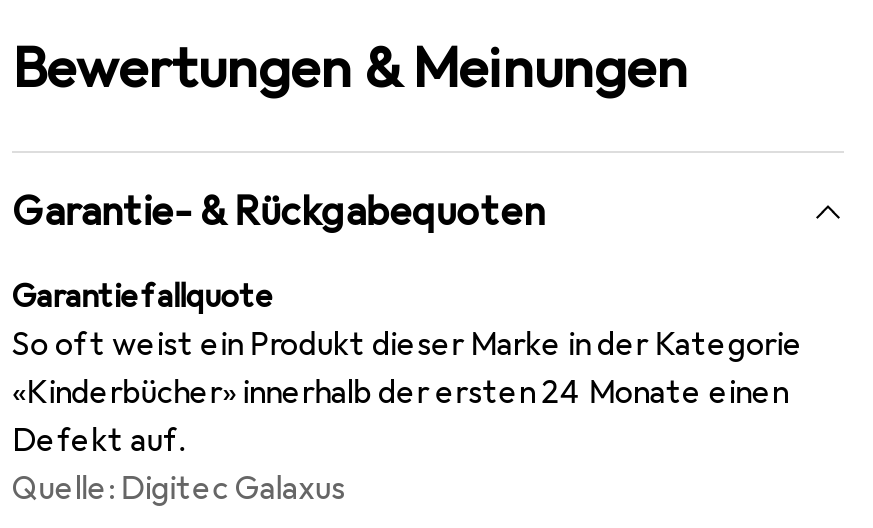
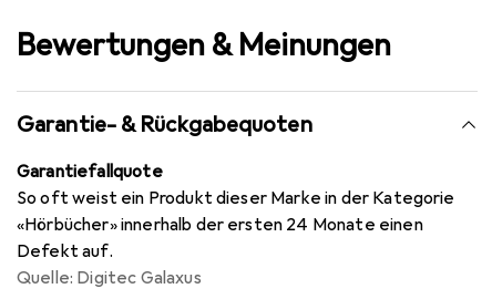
- «Kinderbücher» innerhalb der ersten 24 Monate einen
+ «Hörbücher» innerhalb der ersten 24 Monate einen
